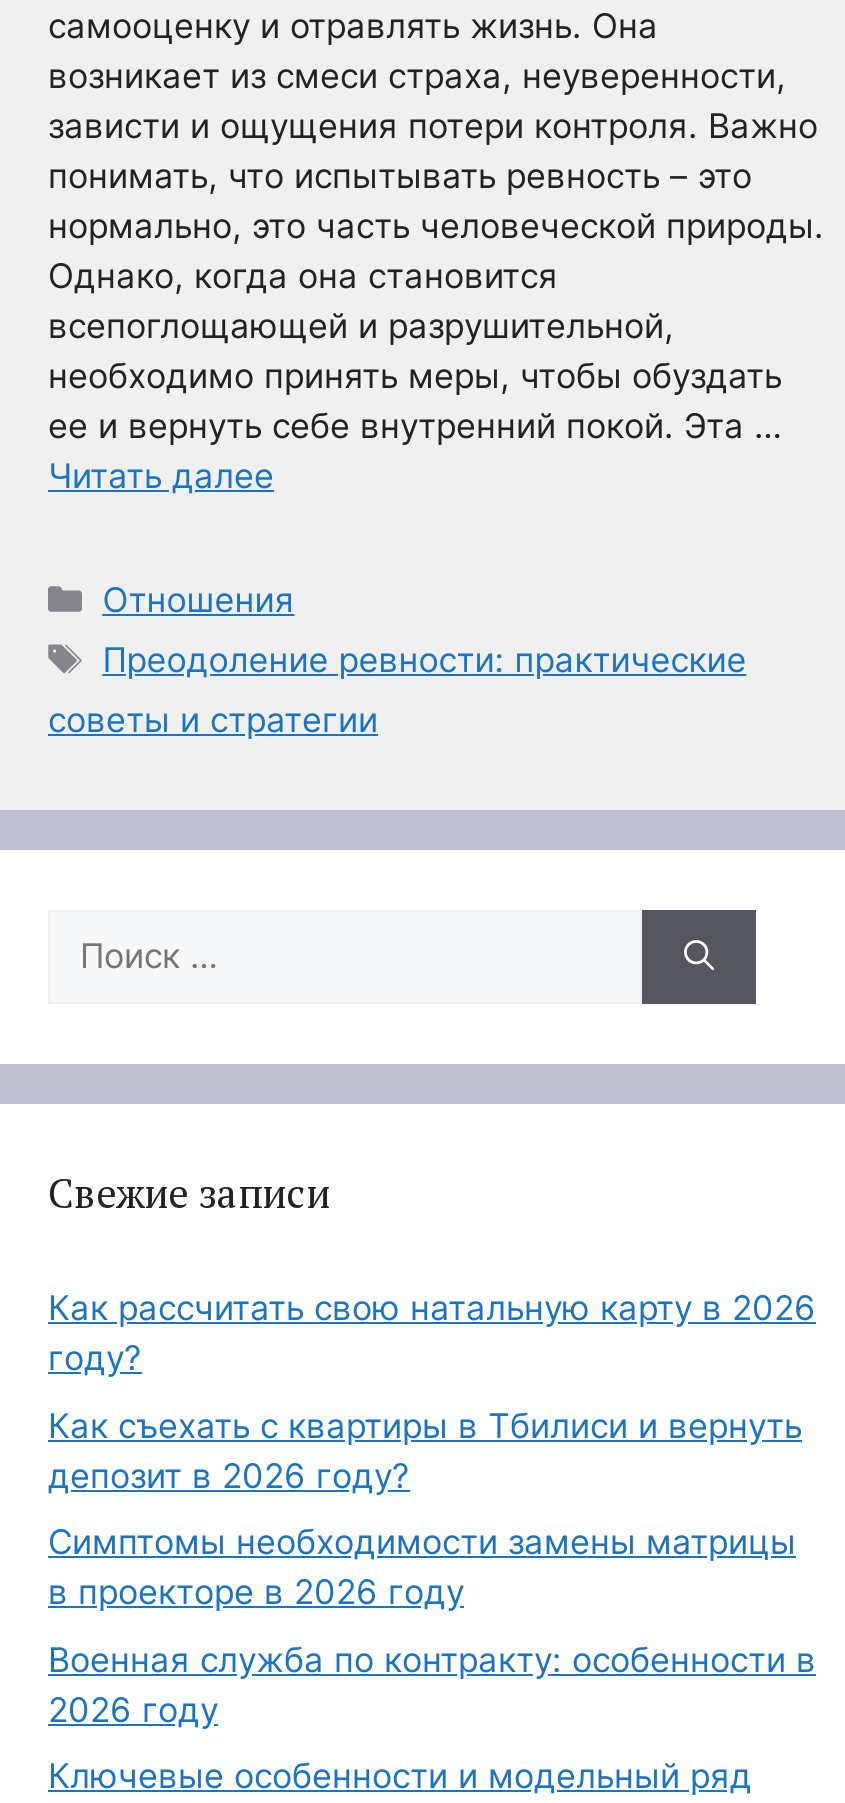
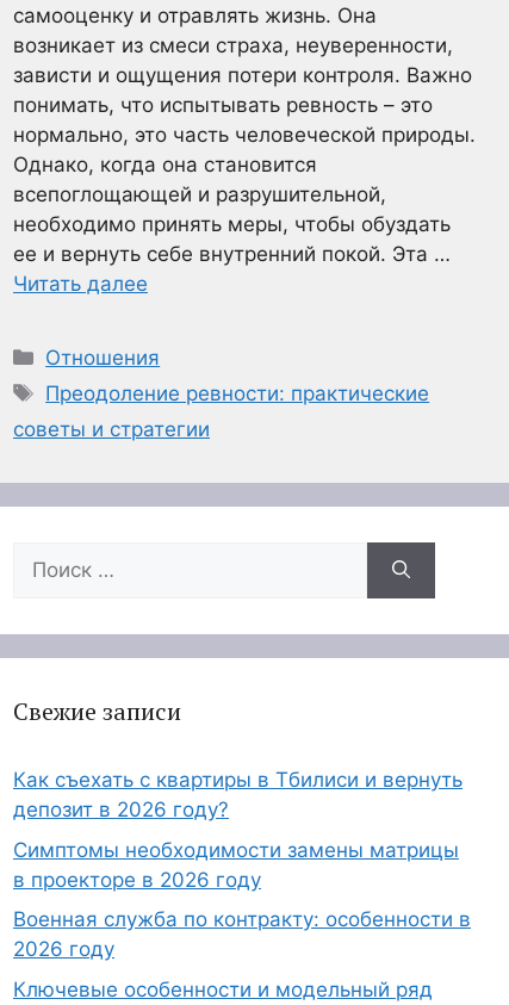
- Как рассчитать свою натальную карту в 2026
- году?
